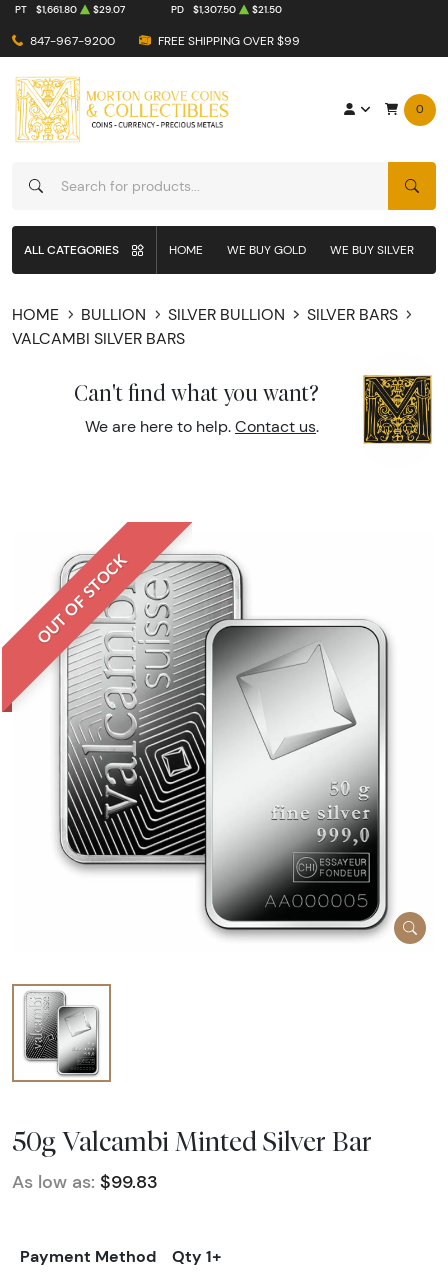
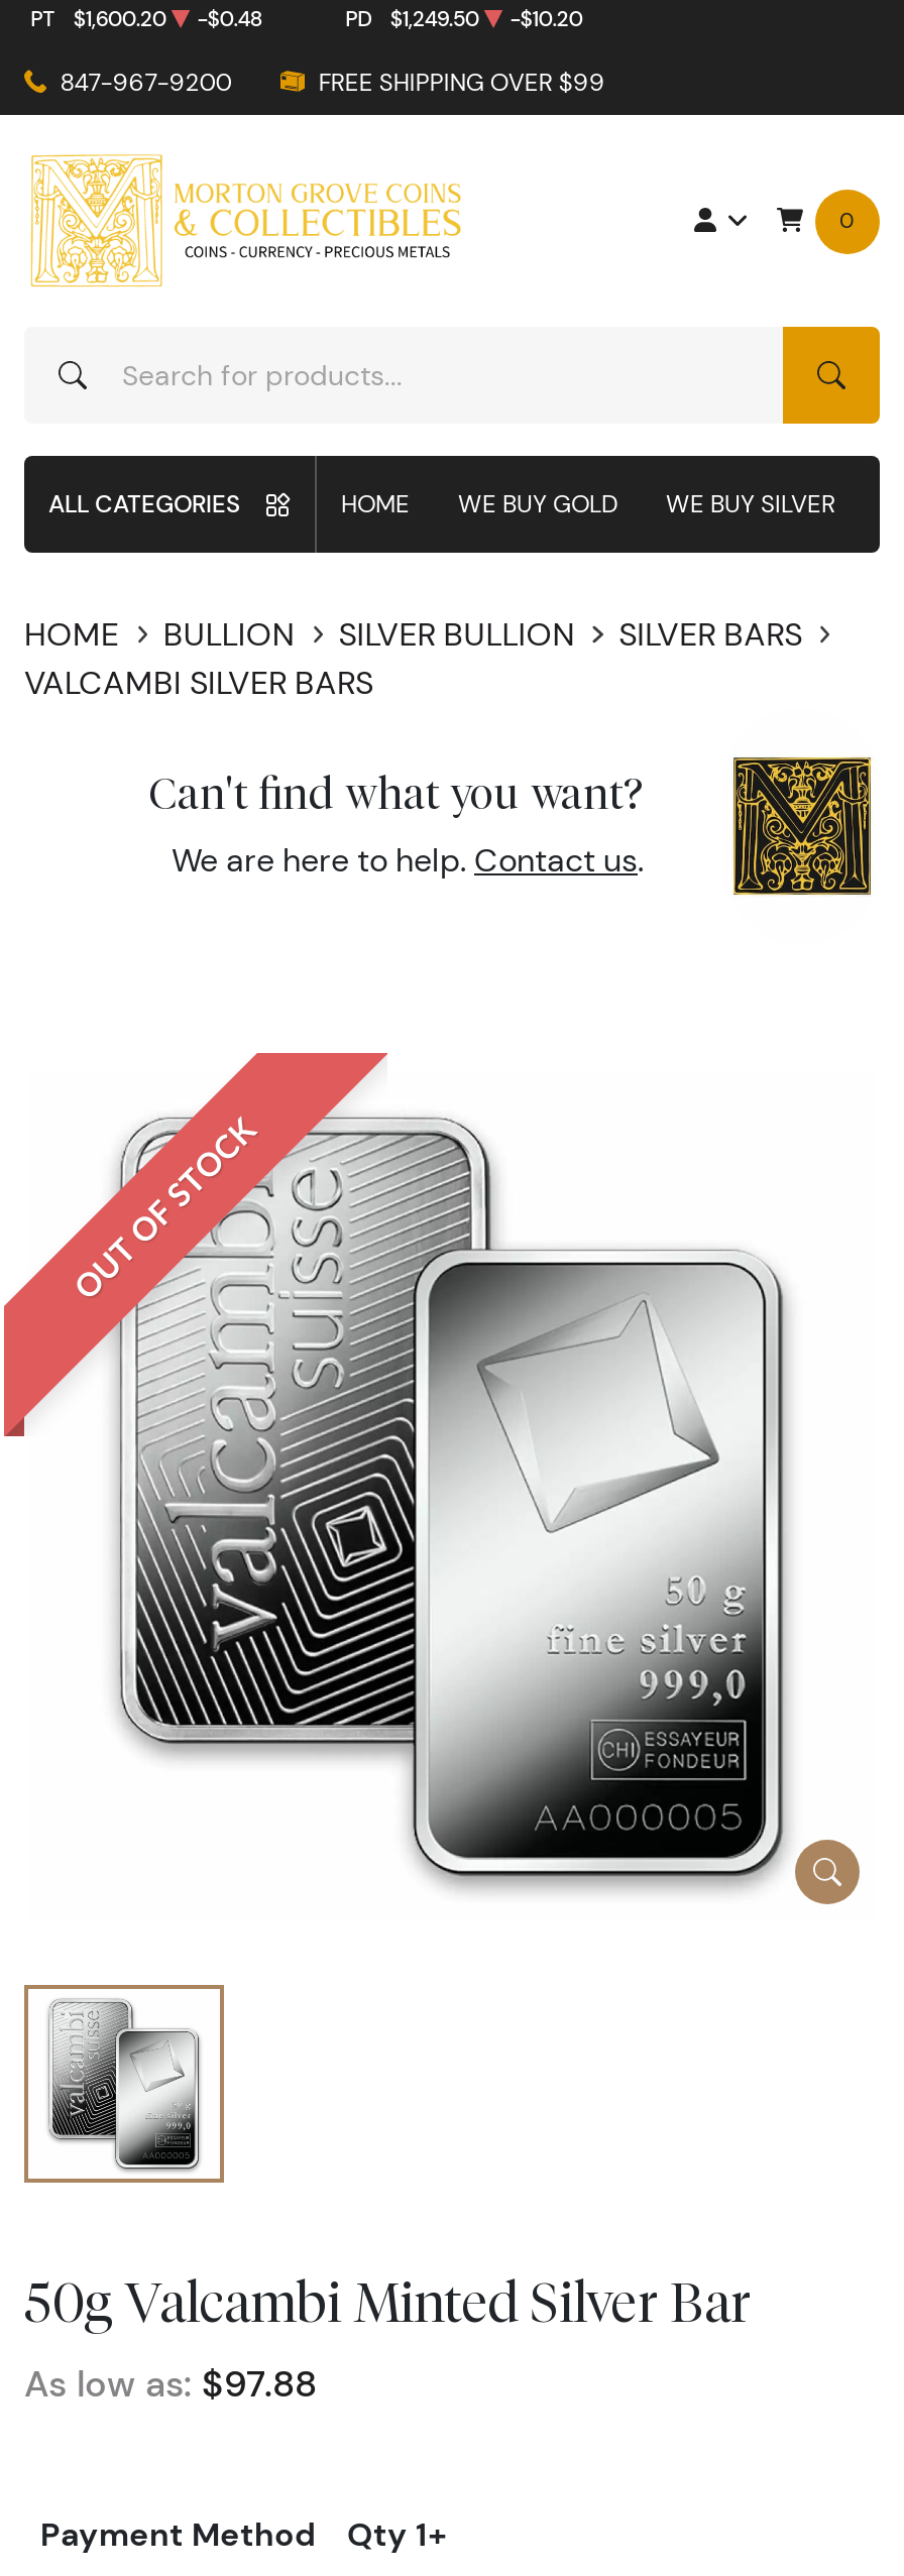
- $1,661.80
+ $1,600.20

- $29.07
+ -$0.48

- $1,307.50
+ $1,249.50

- $21.50
+ -$10.20

- As low as: $99.83
+ As low as: $97.88
